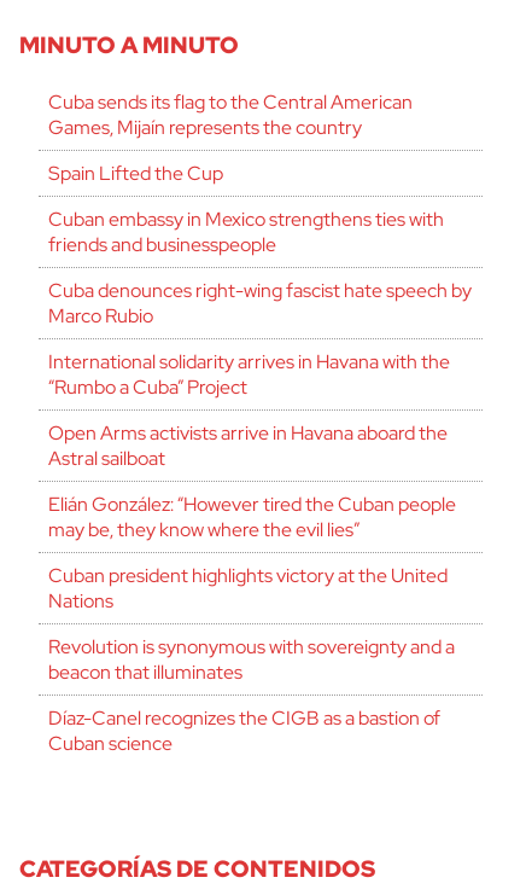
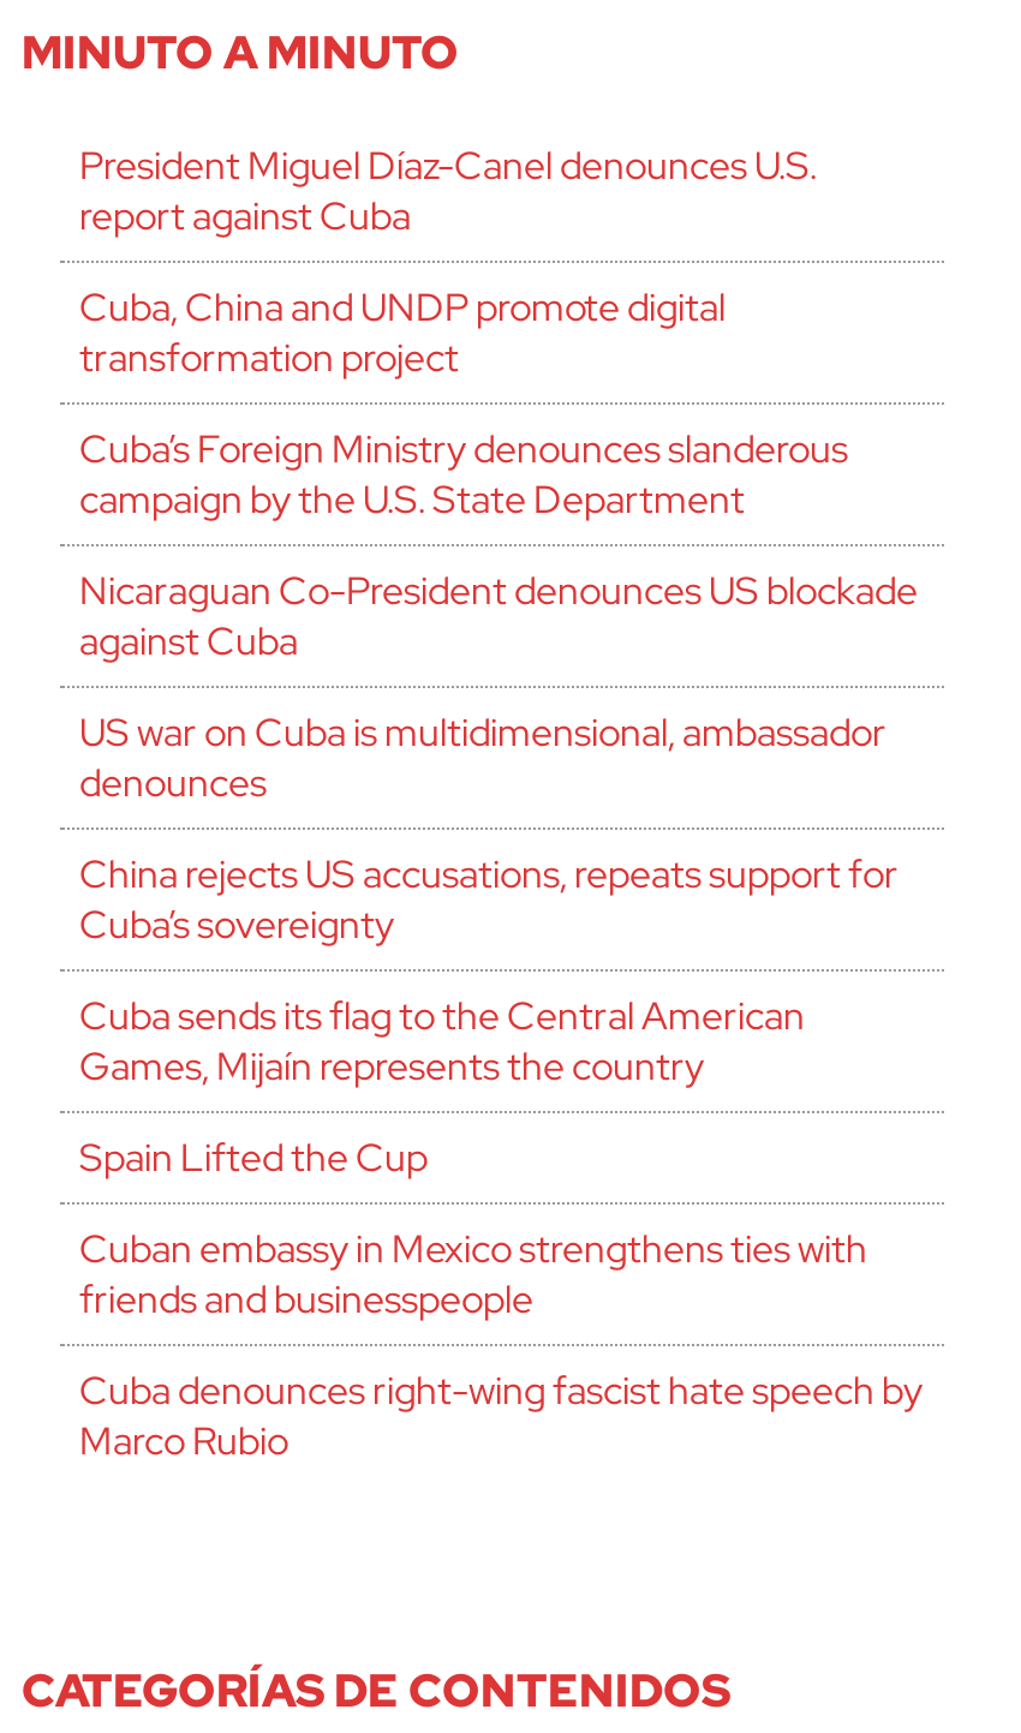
+ President Miguel Díaz-Canel denounces U.S.
+ report against Cuba
+ Cuba, China and UNDP promote digital
+ transformation project
+ Cuba’s Foreign Ministry denounces slanderous
+ campaign by the U.S. State Department
+ Nicaraguan Co-President denounces US blockade
+ against Cuba
+ US war on Cuba is multidimensional, ambassador
+ denounces
+ China rejects US accusations, repeats support for
+ Cuba’s sovereignty

moved down: Cuba sends its flag to the Central American | Games, Mijaín represents the country | Spain Lifted the Cup | Cuban embassy in Mexico strengthens ties with | friends and businesspeople | Cuba denounces right-wing fascist hate speech by | Marco Rubio

- International solidarity arrives in Havana with the
- “Rumbo a Cuba” Project
- Open Arms activists arrive in Havana aboard the
- Astral sailboat
- Elián González: “However tired the Cuban people
- may be, they know where the evil lies”
- Cuban president highlights victory at the United
- Nations
- Revolution is synonymous with sovereignty and a
- beacon that illuminates
- Díaz-Canel recognizes the CIGB as a bastion of
- Cuban science
